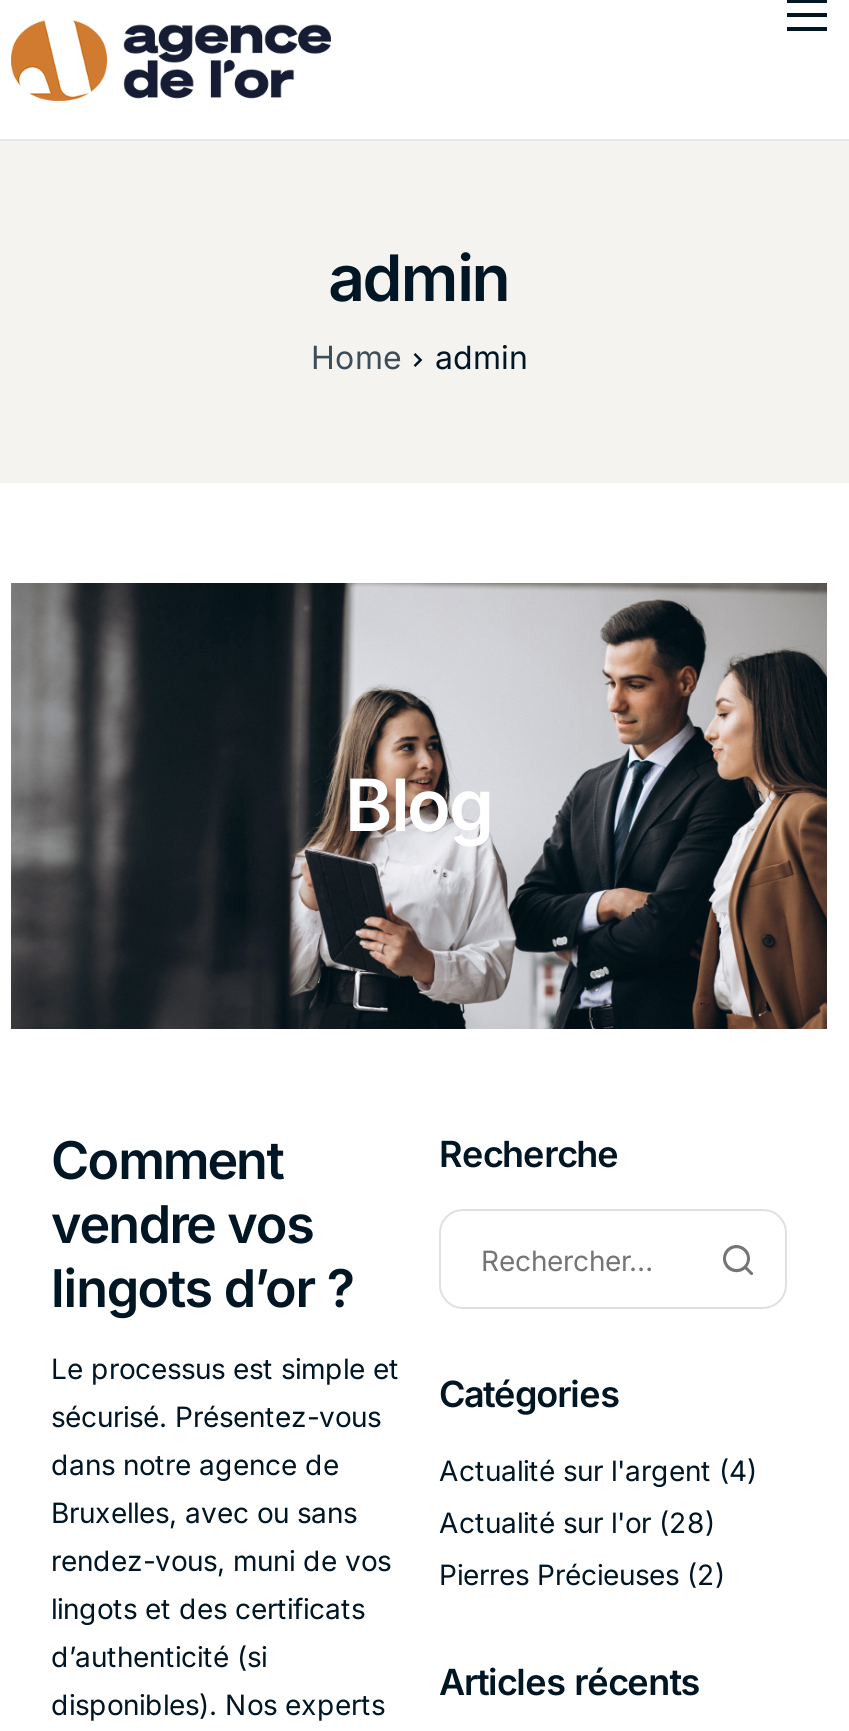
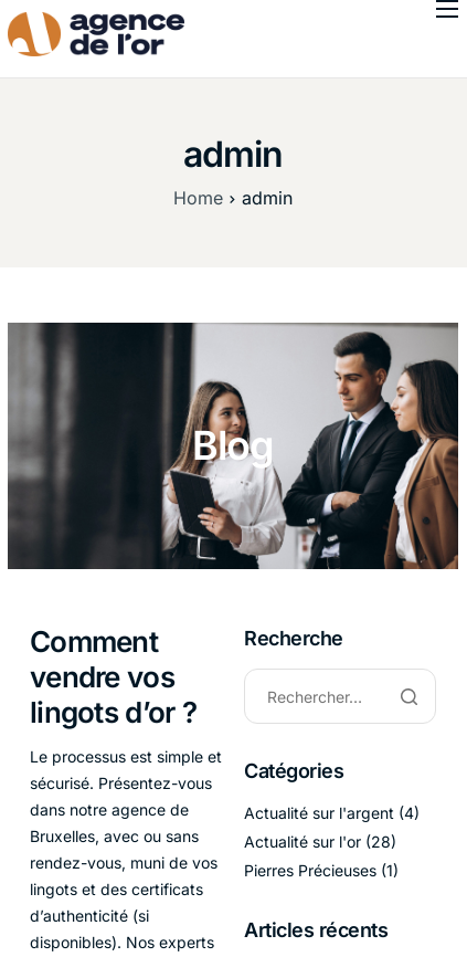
- Pierres Précieuses (2)
+ Pierres Précieuses (1)
